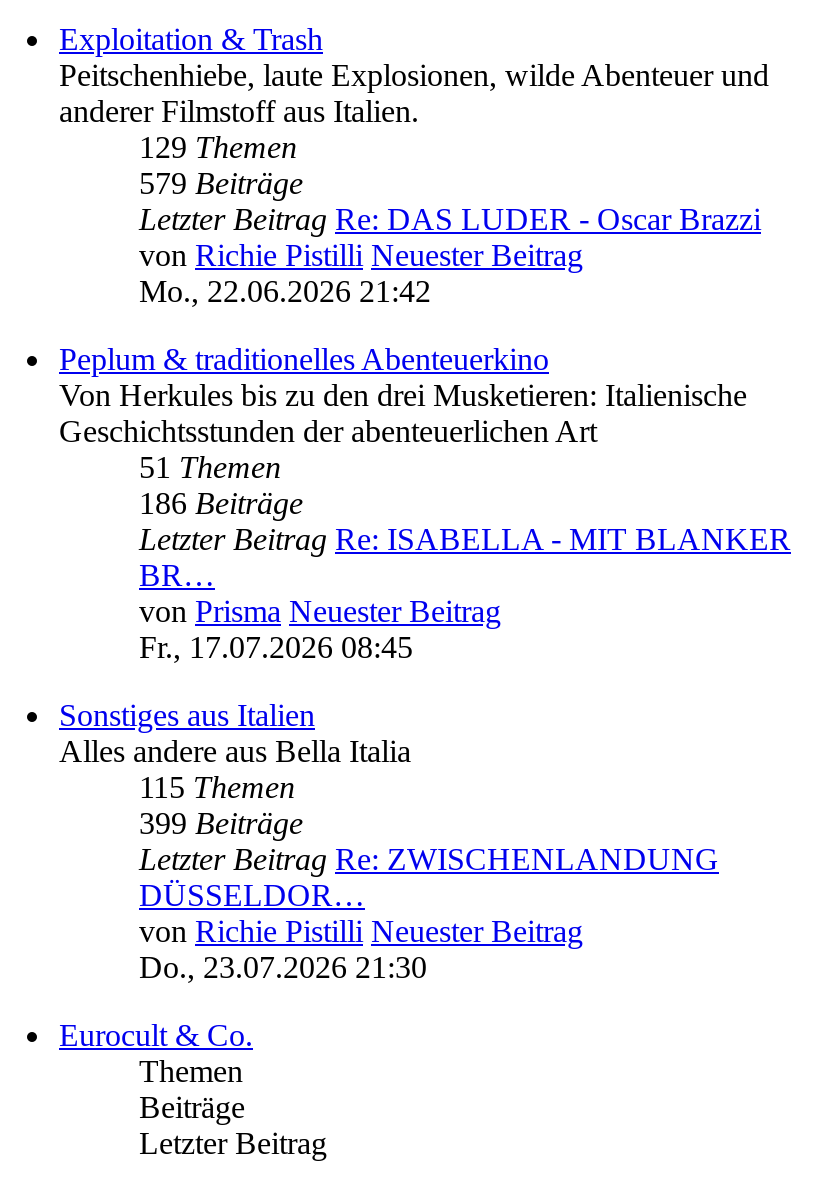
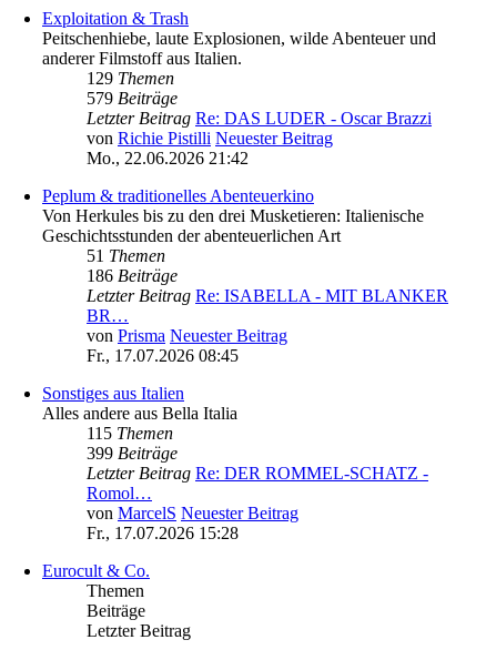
- Letzter Beitrag Re: ZWISCHENLANDUNG
- DÜSSELDOR…
- von Richie Pistilli Neuester Beitrag
- Do., 23.07.2026 21:30
+ Letzter Beitrag Re: DER ROMMEL-SCHATZ -
+ Romol…
+ von MarcelS Neuester Beitrag
+ Fr., 17.07.2026 15:28
